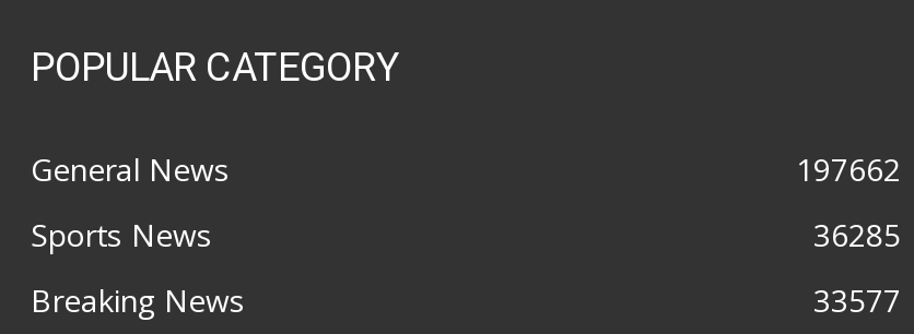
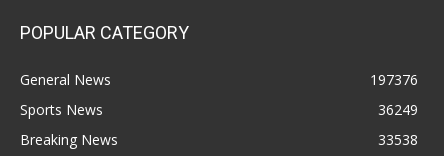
- 197662
+ 197376

- 36285
+ 36249

- 33577
+ 33538
